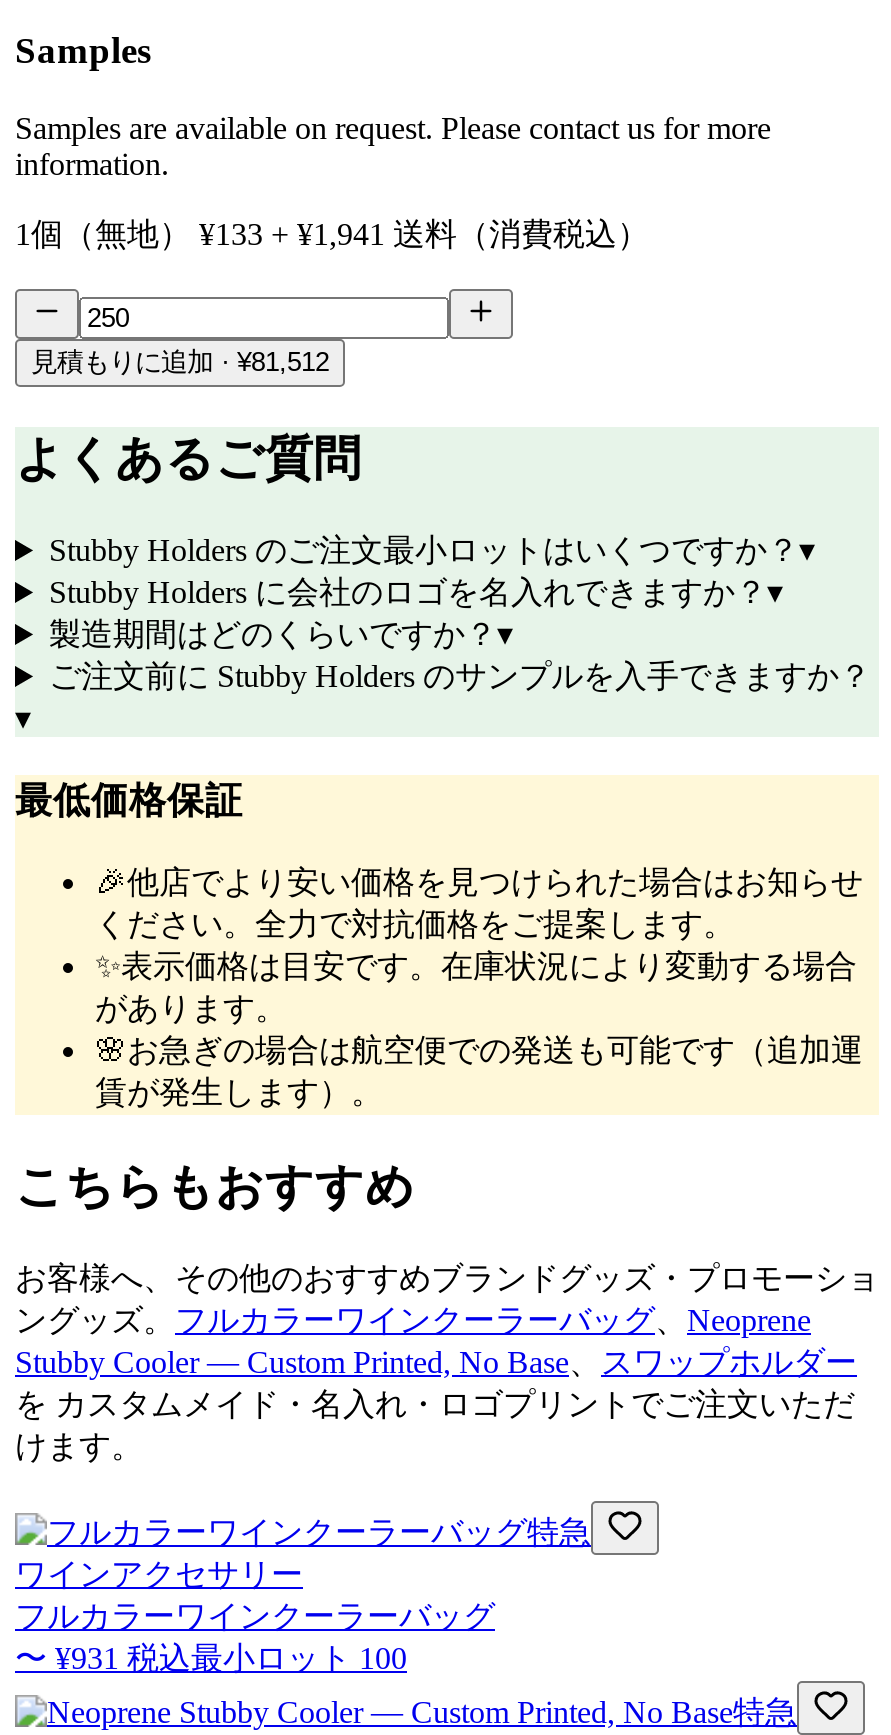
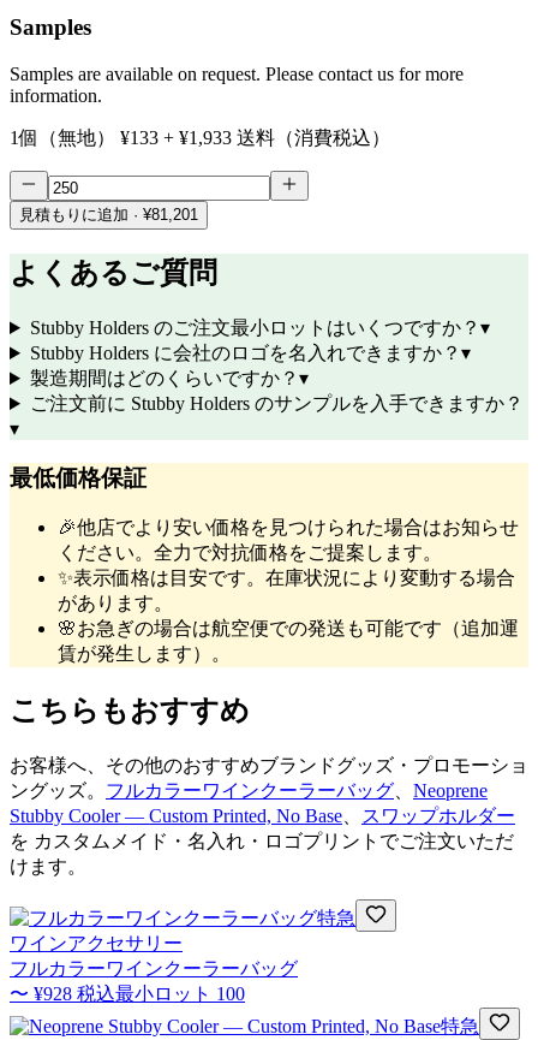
- 1個（無地） ¥133 + ¥1,941 送料（消費税込）
+ 1個（無地） ¥133 + ¥1,933 送料（消費税込）

- 見積もりに追加· ¥81,512
+ 見積もりに追加· ¥81,201

- 〜 ¥931 税込最小ロット 100
+ 〜 ¥928 税込最小ロット 100
